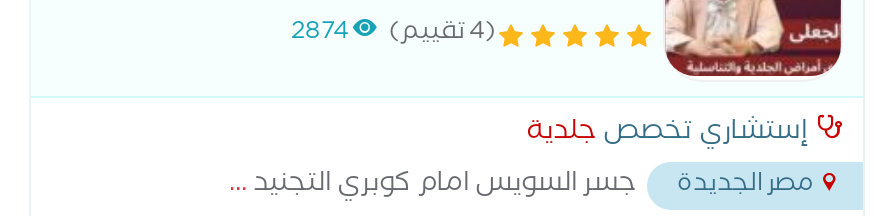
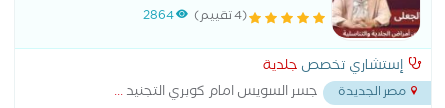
- 2874
+ 2864
